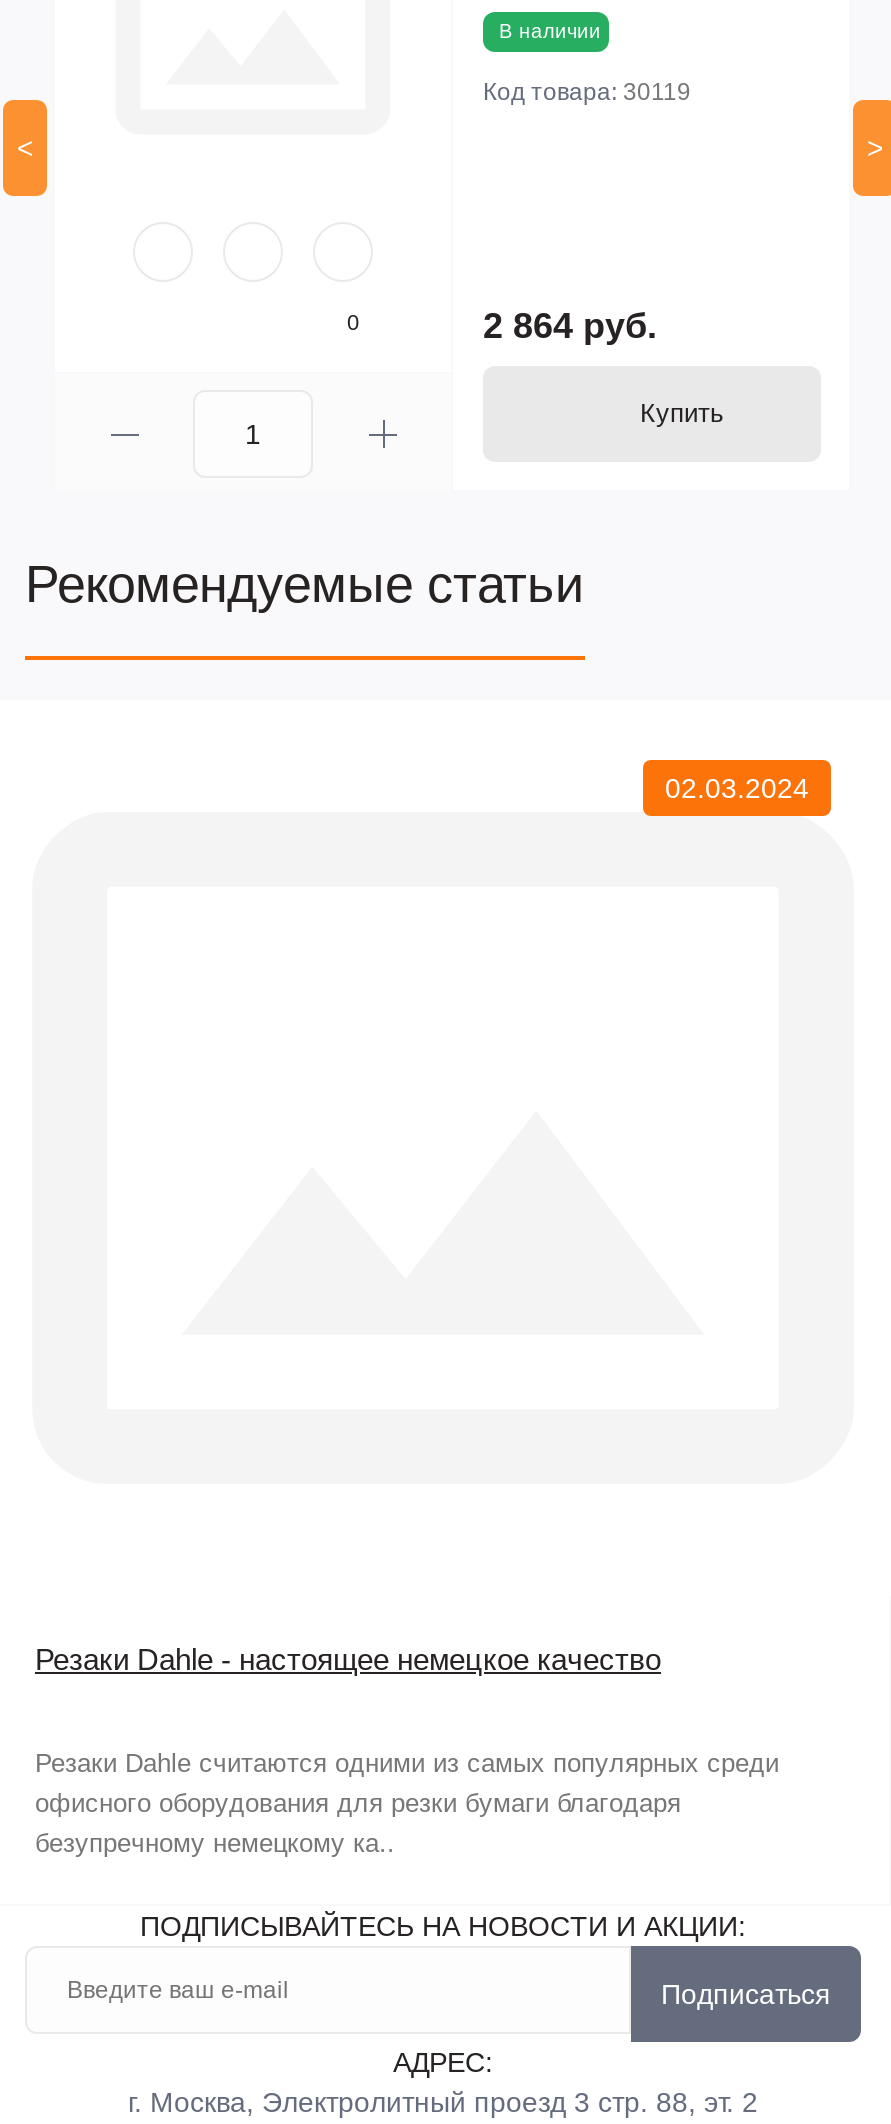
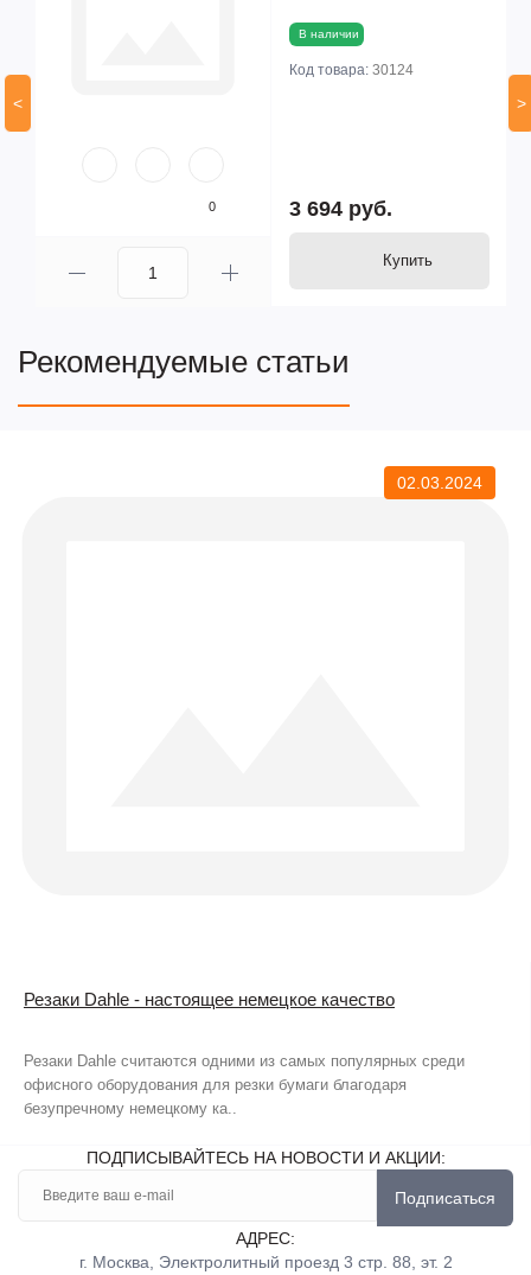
- Код товара: 30119
+ Код товара: 30124

- 2 864 руб.
+ 3 694 руб.
